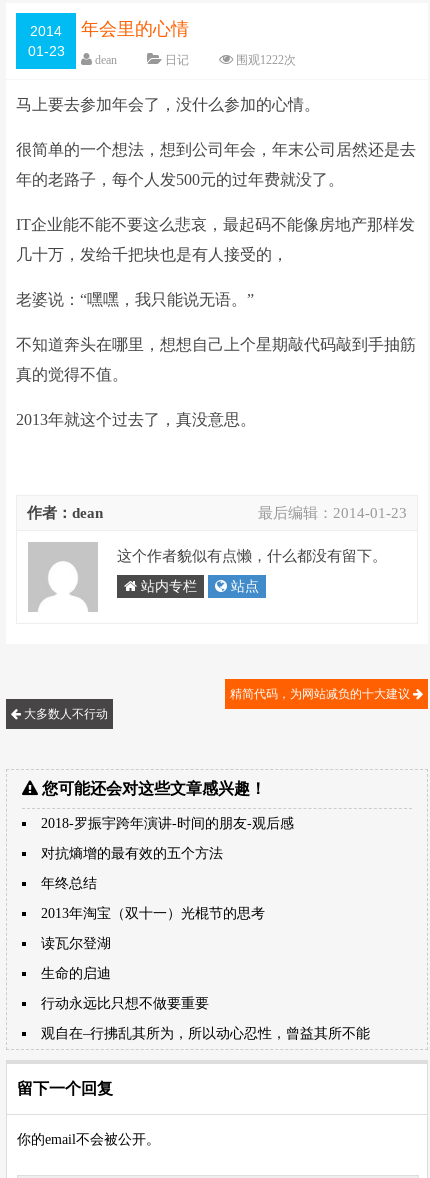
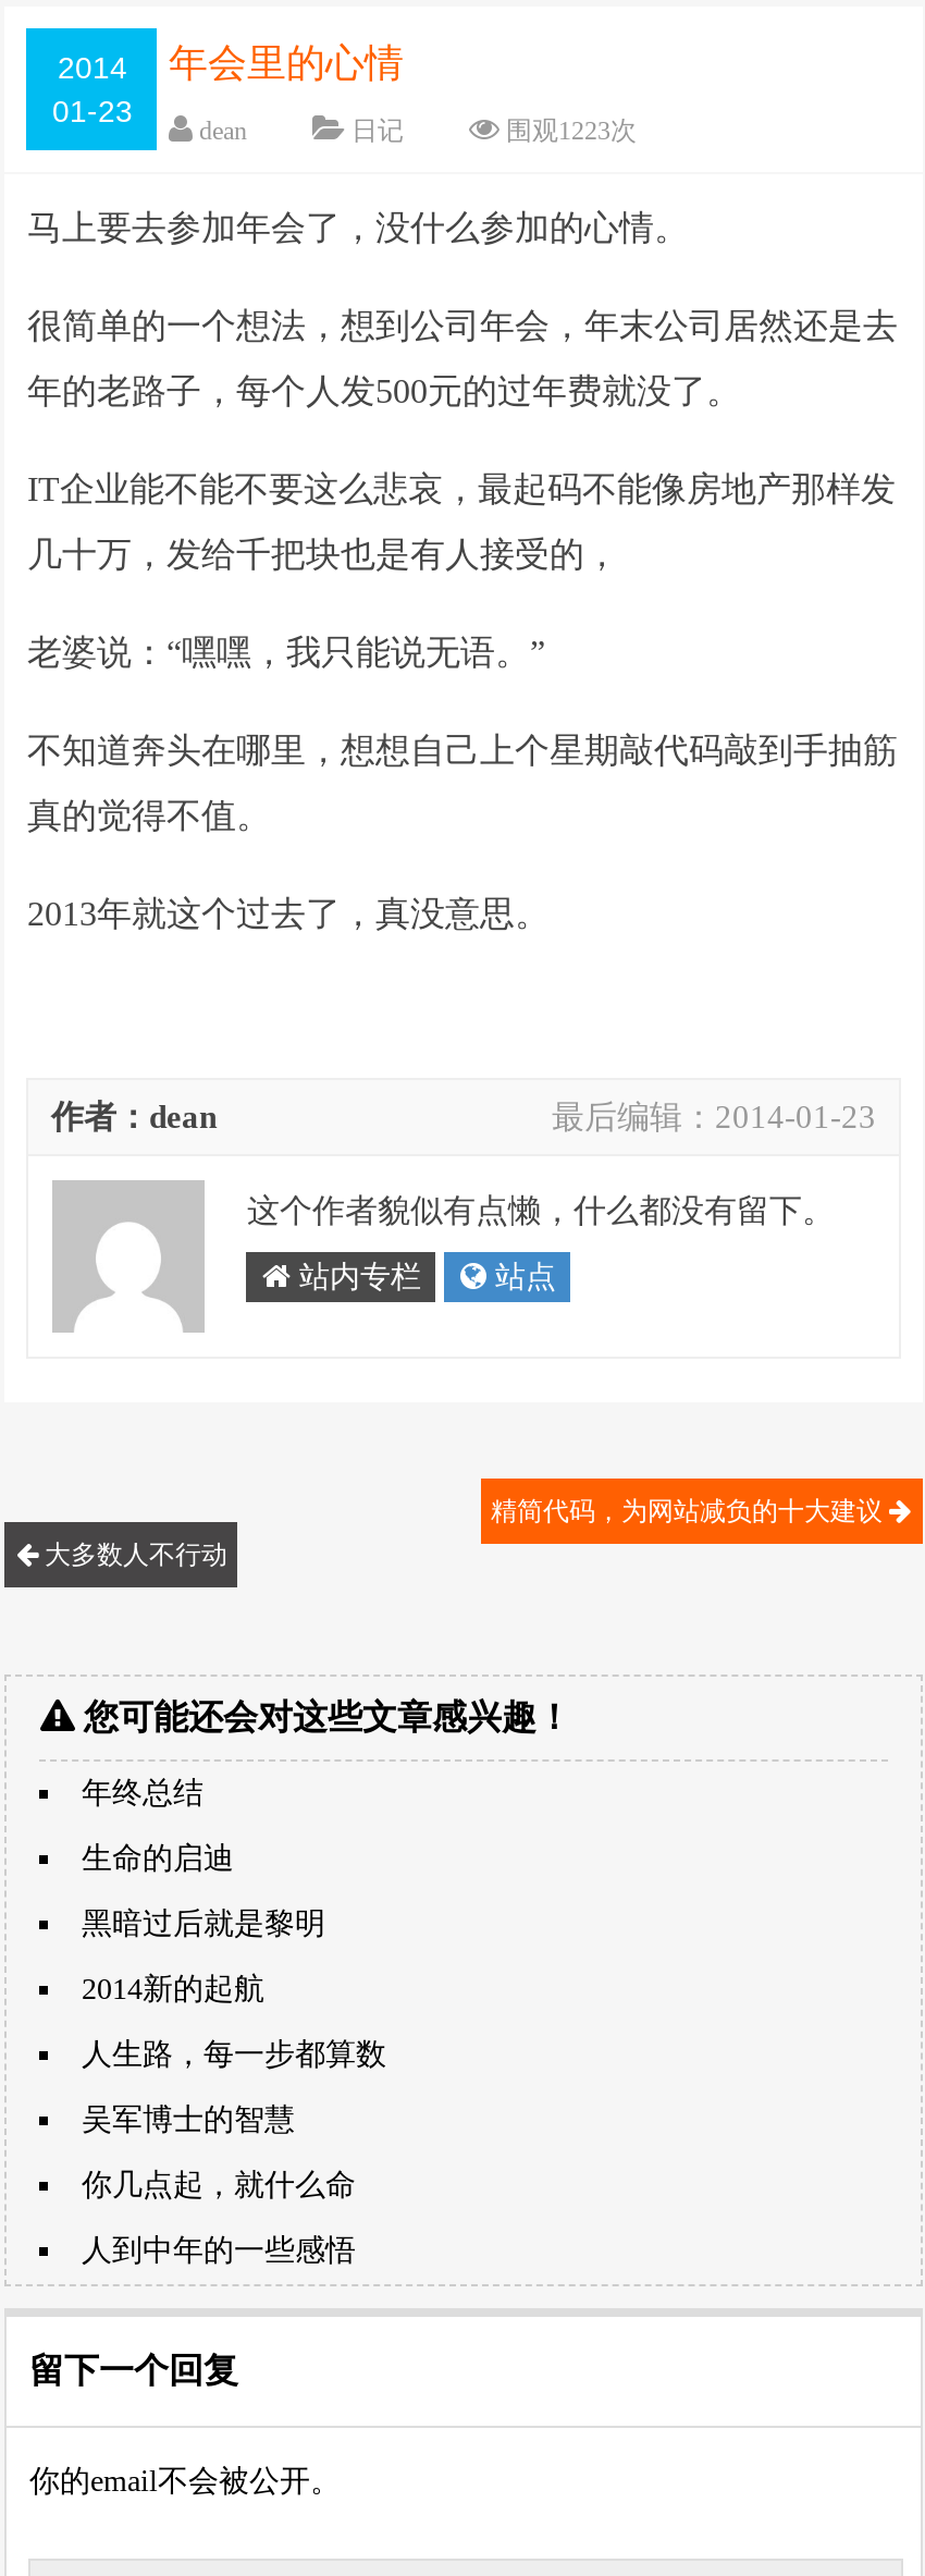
- 围观1222次
+ 围观1223次

- 2018-罗振宇跨年演讲-时间的朋友-观后感
- 对抗熵增的最有效的五个方法

moved up: 年终总结

- 2013年淘宝（双十一）光棍节的思考
- 读瓦尔登湖

moved up: 生命的启迪

- 行动永远比只想不做要重要
- 观自在–行拂乱其所为，所以动心忍性，曾益其所不能
+ 黑暗过后就是黎明
+ 2014新的起航
+ 人生路，每一步都算数
+ 吴军博士的智慧
+ 你几点起，就什么命
+ 人到中年的一些感悟
